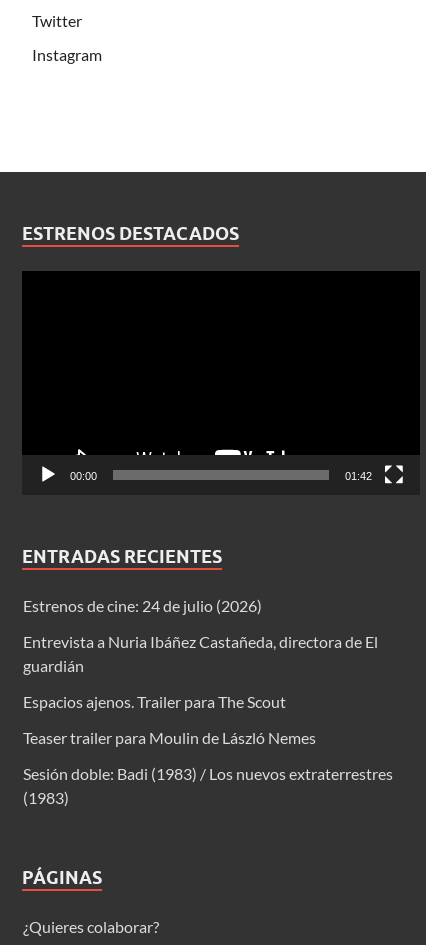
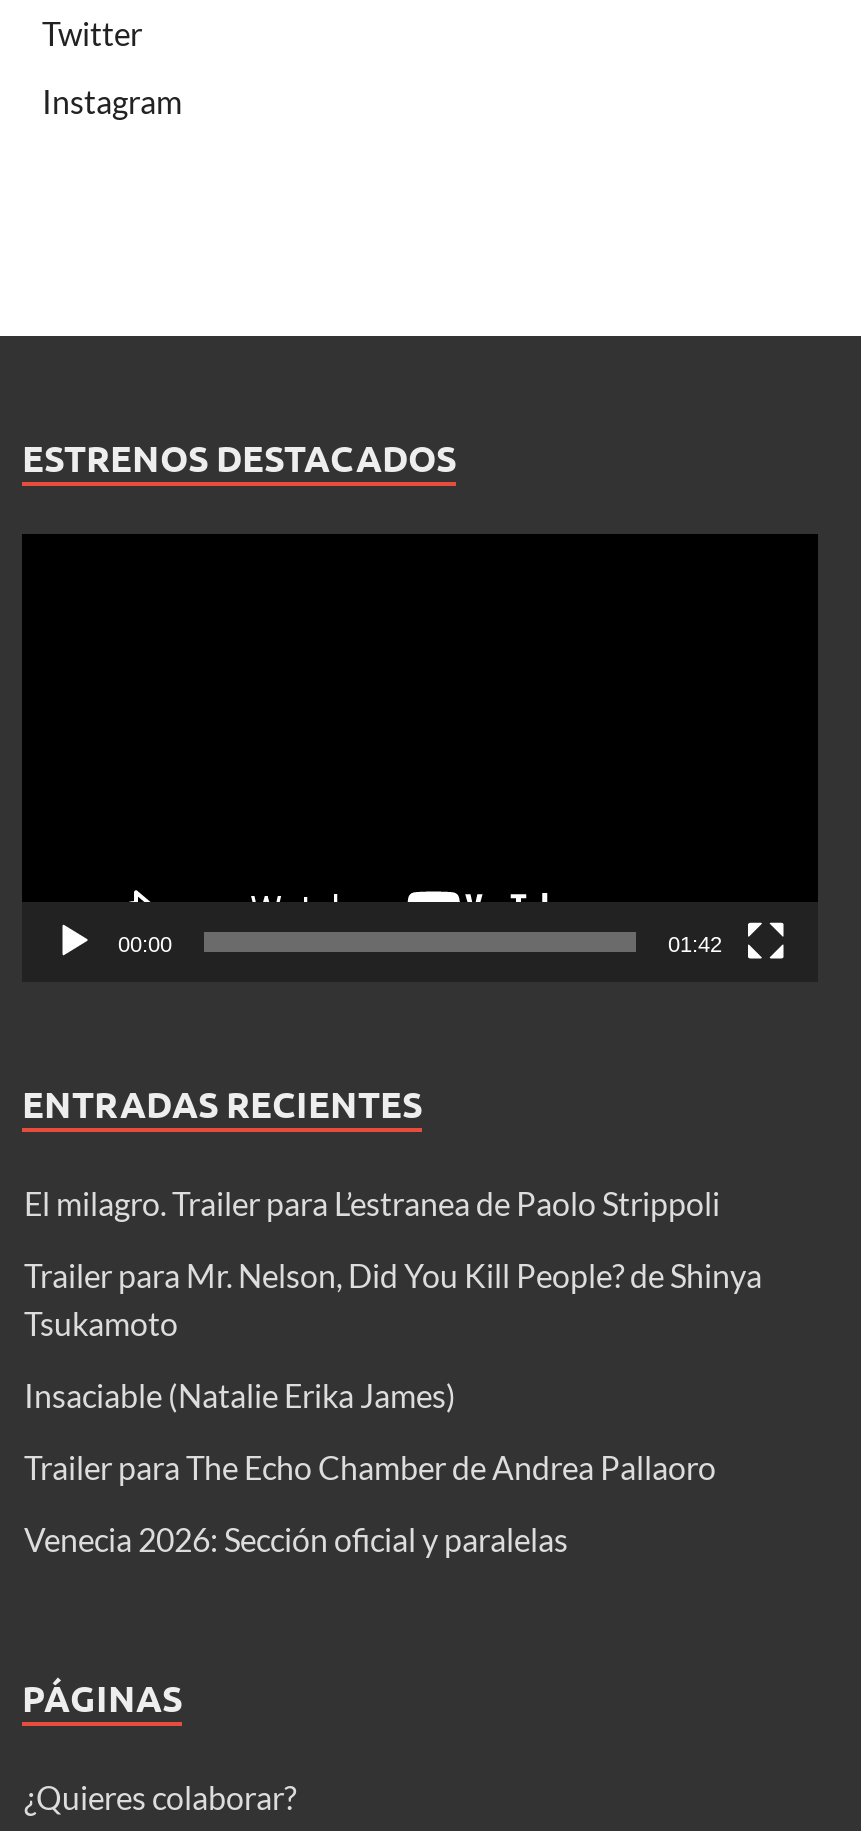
- Estrenos de cine: 24 de julio (2026)
+ El milagro. Trailer para L’estranea de Paolo Strippoli

- Entrevista a Nuria Ibáñez Castañeda, directora de El
- guardián
+ Trailer para Mr. Nelson, Did You Kill People? de Shinya
+ Tsukamoto

- Espacios ajenos. Trailer para The Scout
+ Insaciable (Natalie Erika James)

- Teaser trailer para Moulin de László Nemes
+ Trailer para The Echo Chamber de Andrea Pallaoro

- Sesión doble: Badi (1983) / Los nuevos extraterrestres
- (1983)
+ Venecia 2026: Sección oficial y paralelas
